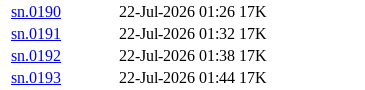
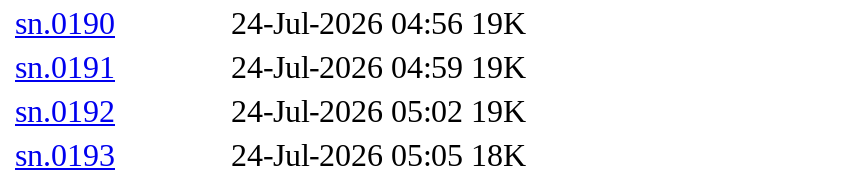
- 22-Jul-2026 01:26 17K
+ 24-Jul-2026 04:56 19K

- 22-Jul-2026 01:32 17K
+ 24-Jul-2026 04:59 19K

- 22-Jul-2026 01:38 17K
+ 24-Jul-2026 05:02 19K

- 22-Jul-2026 01:44 17K
+ 24-Jul-2026 05:05 18K
